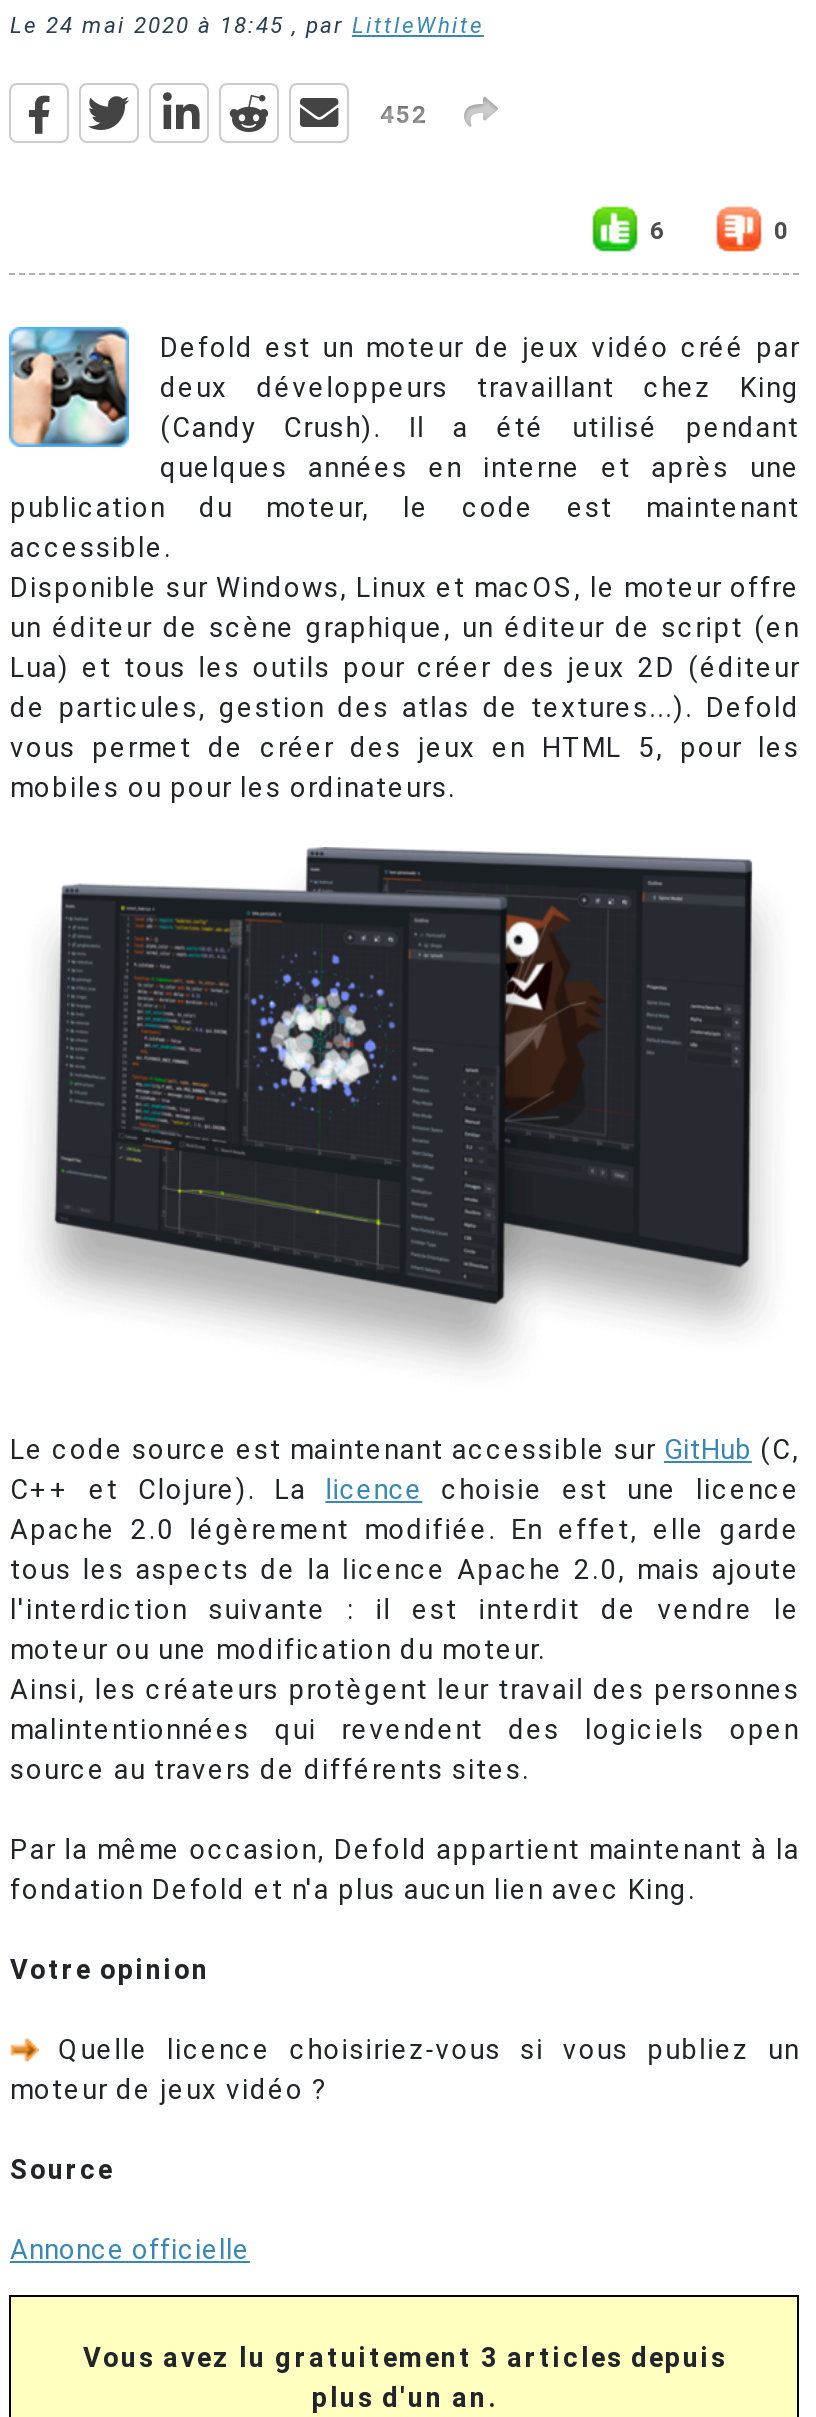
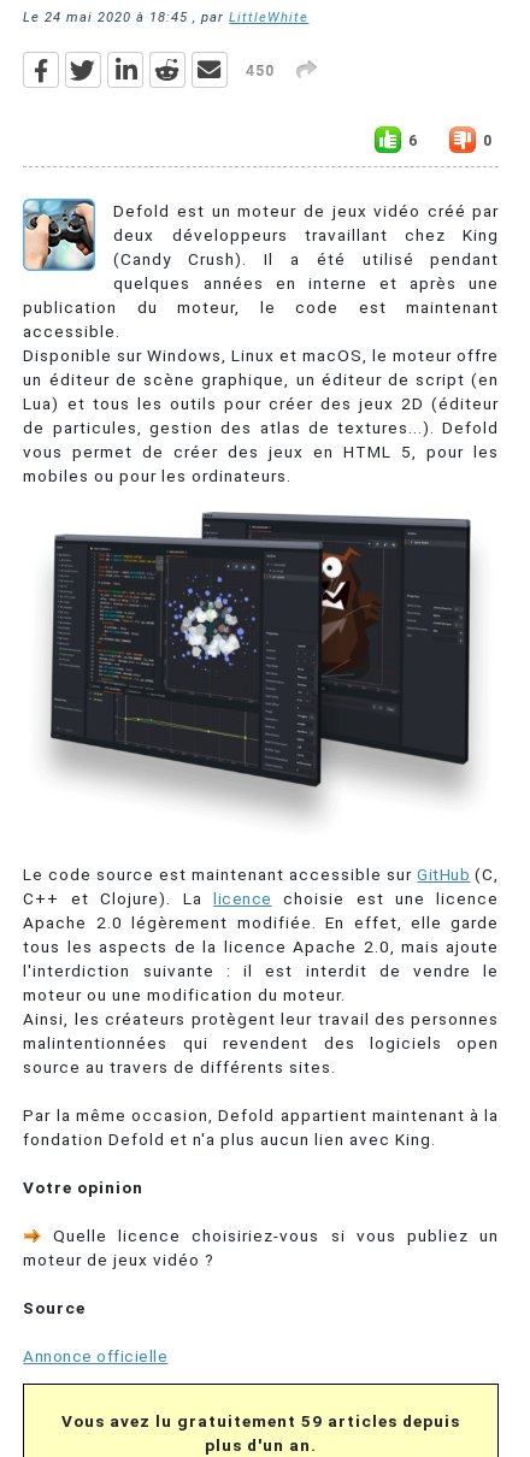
- 452
+ 450

- Vous avez lu gratuitement 3 articles depuis
+ Vous avez lu gratuitement 59 articles depuis
